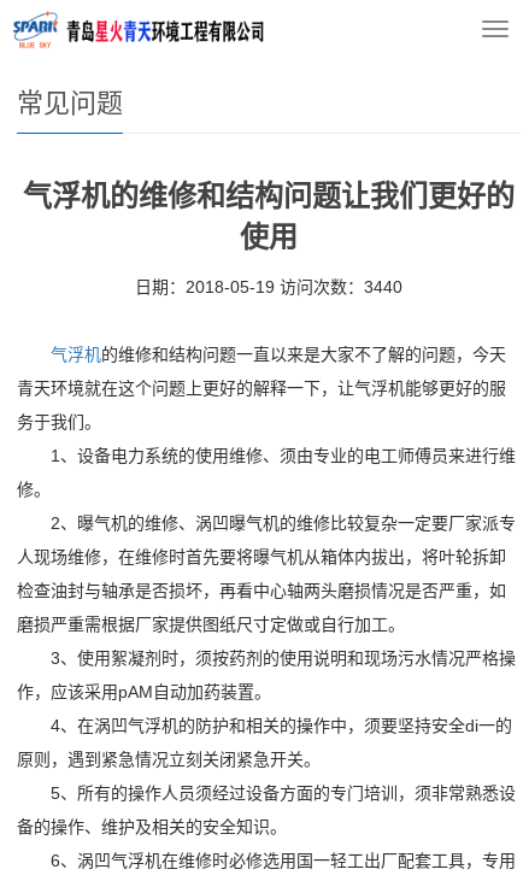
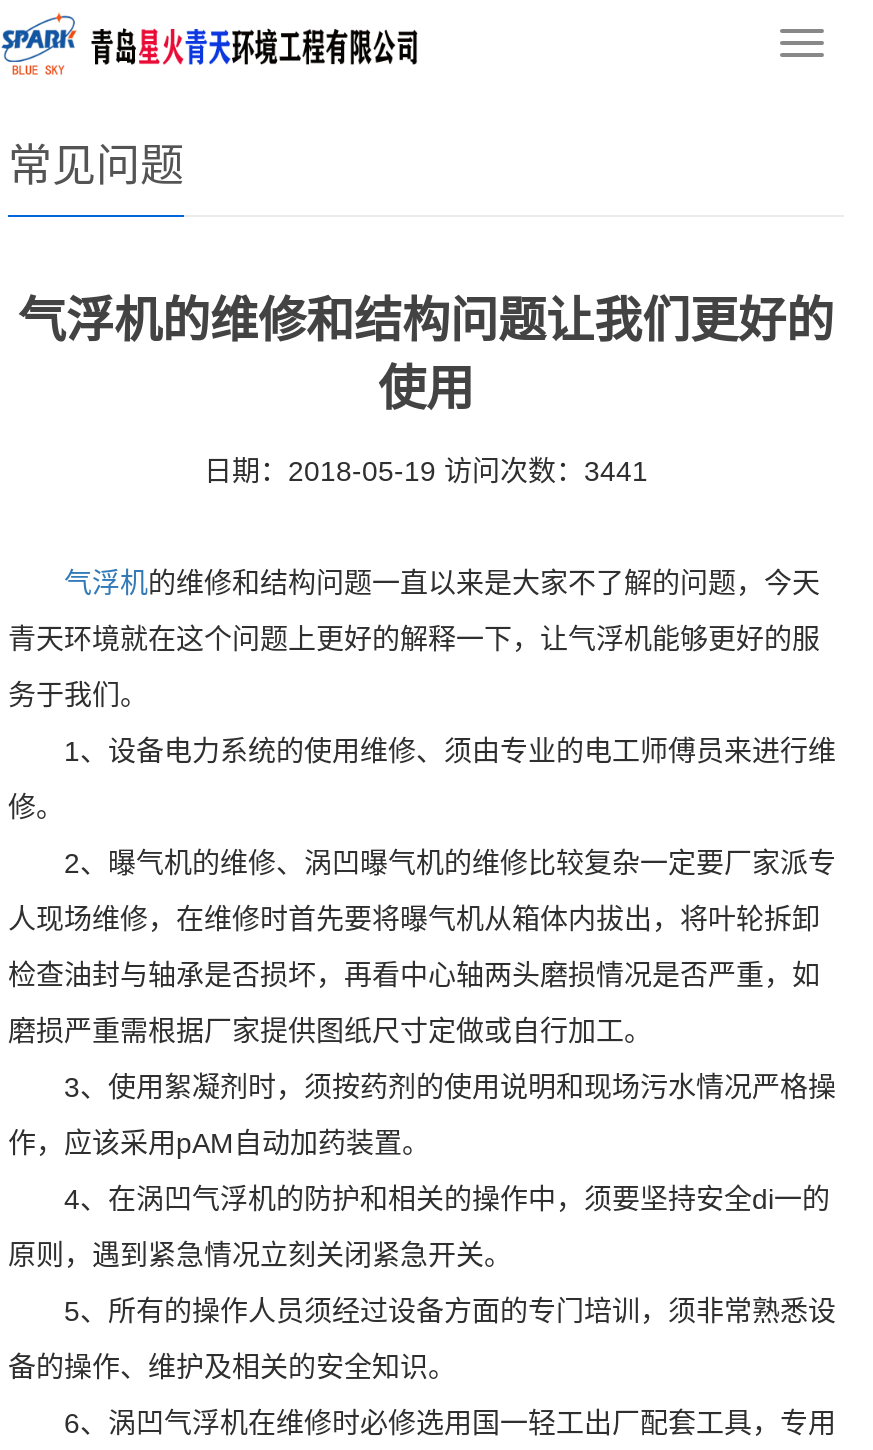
- 日期：2018-05-19 访问次数：3440
+ 日期：2018-05-19 访问次数：3441
